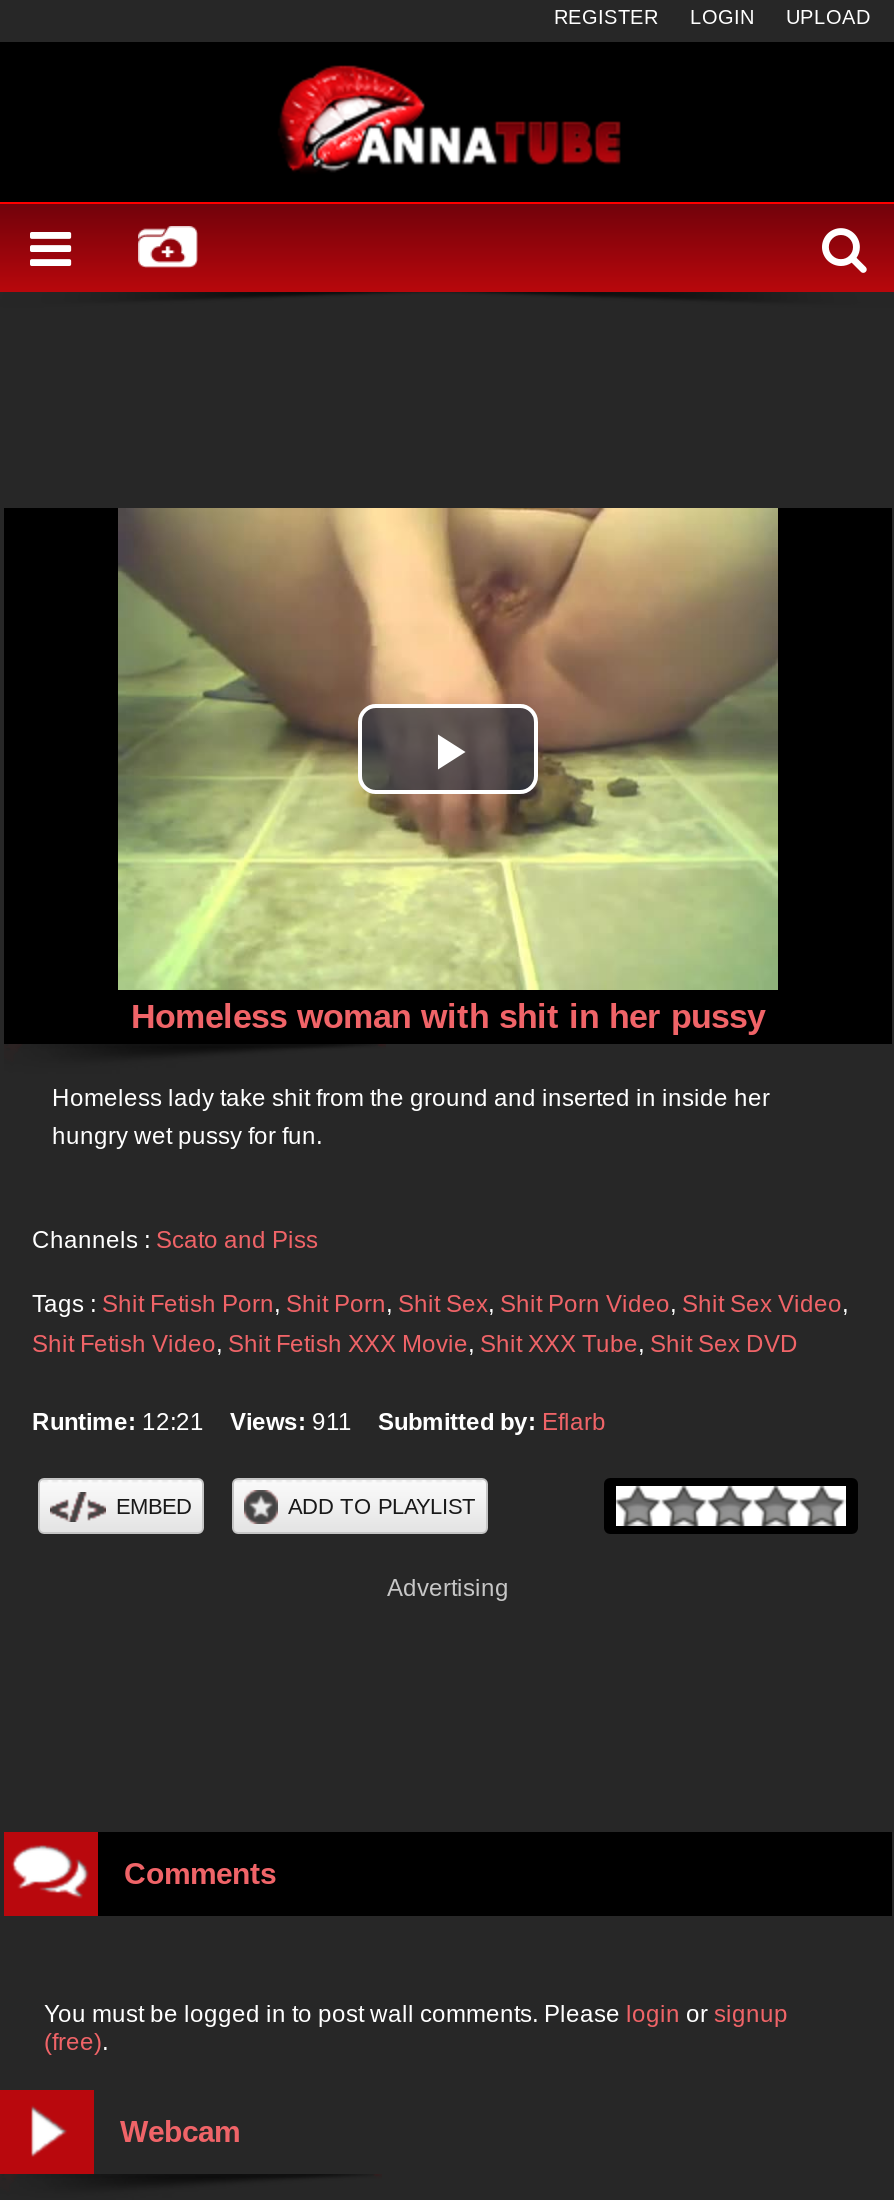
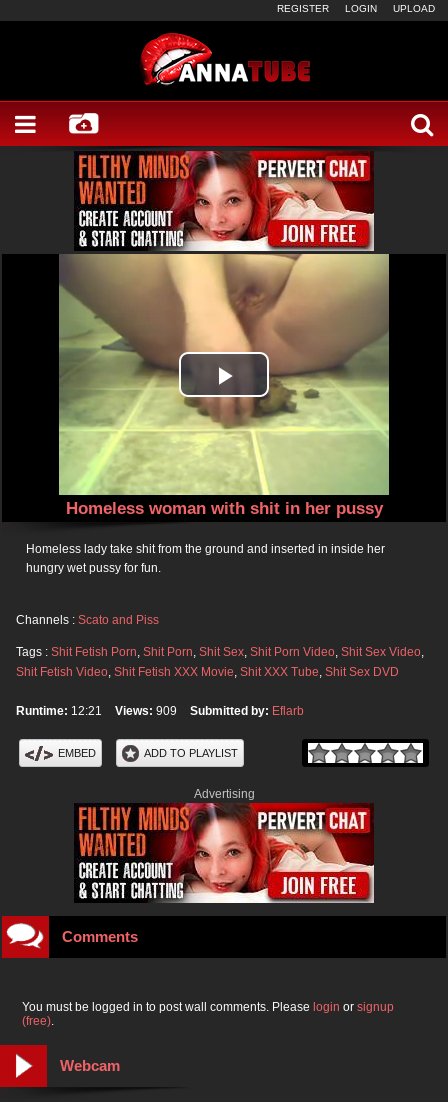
+ [image]

- Runtime: 12:21 Views: 911 Submitted by: Eflarb
+ Runtime: 12:21 Views: 909 Submitted by: Eflarb

+ [image]
